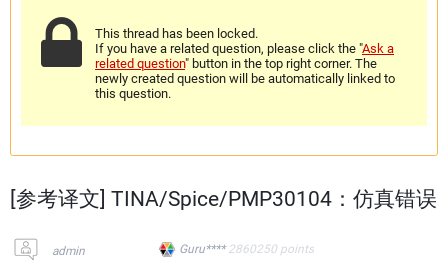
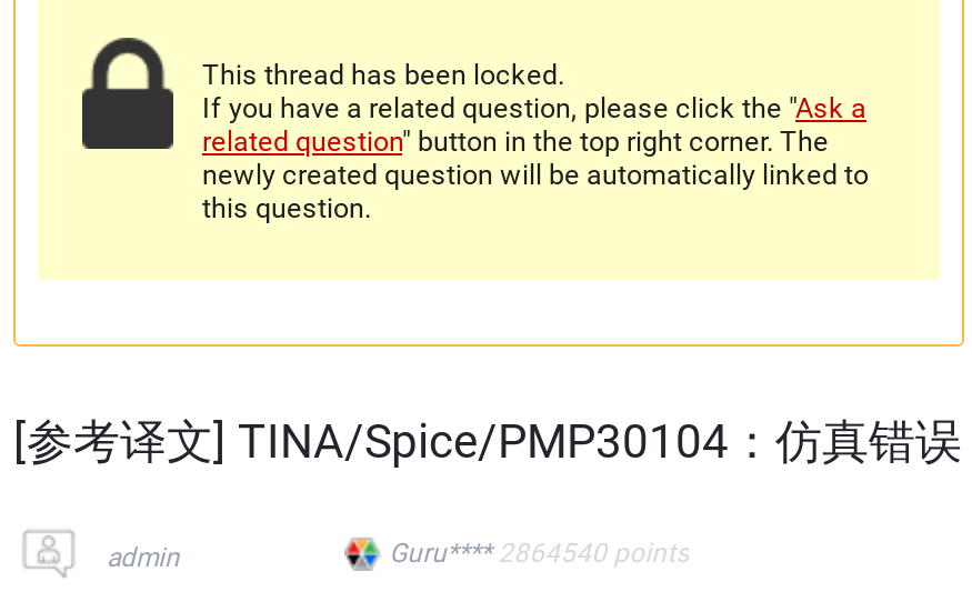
- Guru**** 2860250 points
+ Guru**** 2864540 points
